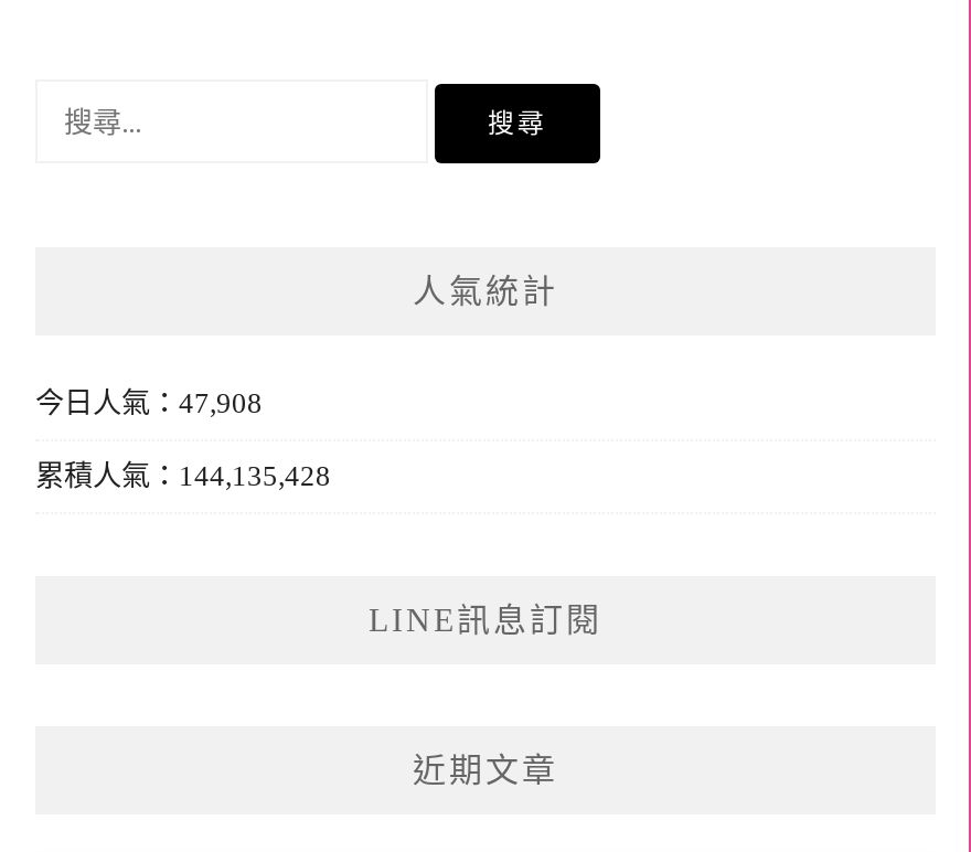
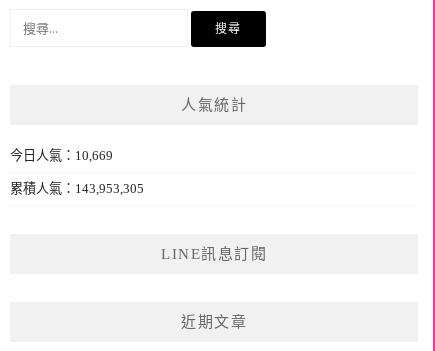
- 今日人氣：47,908
+ 今日人氣：10,669

- 累積人氣：144,135,428
+ 累積人氣：143,953,305
